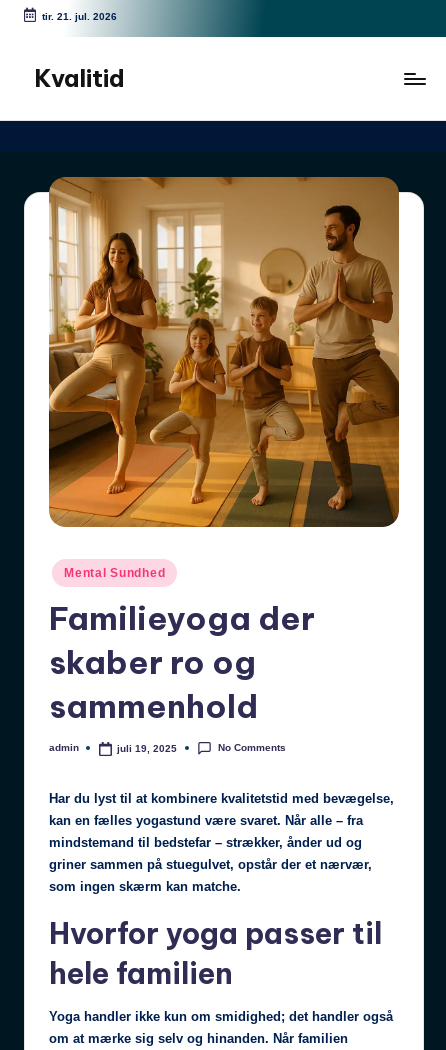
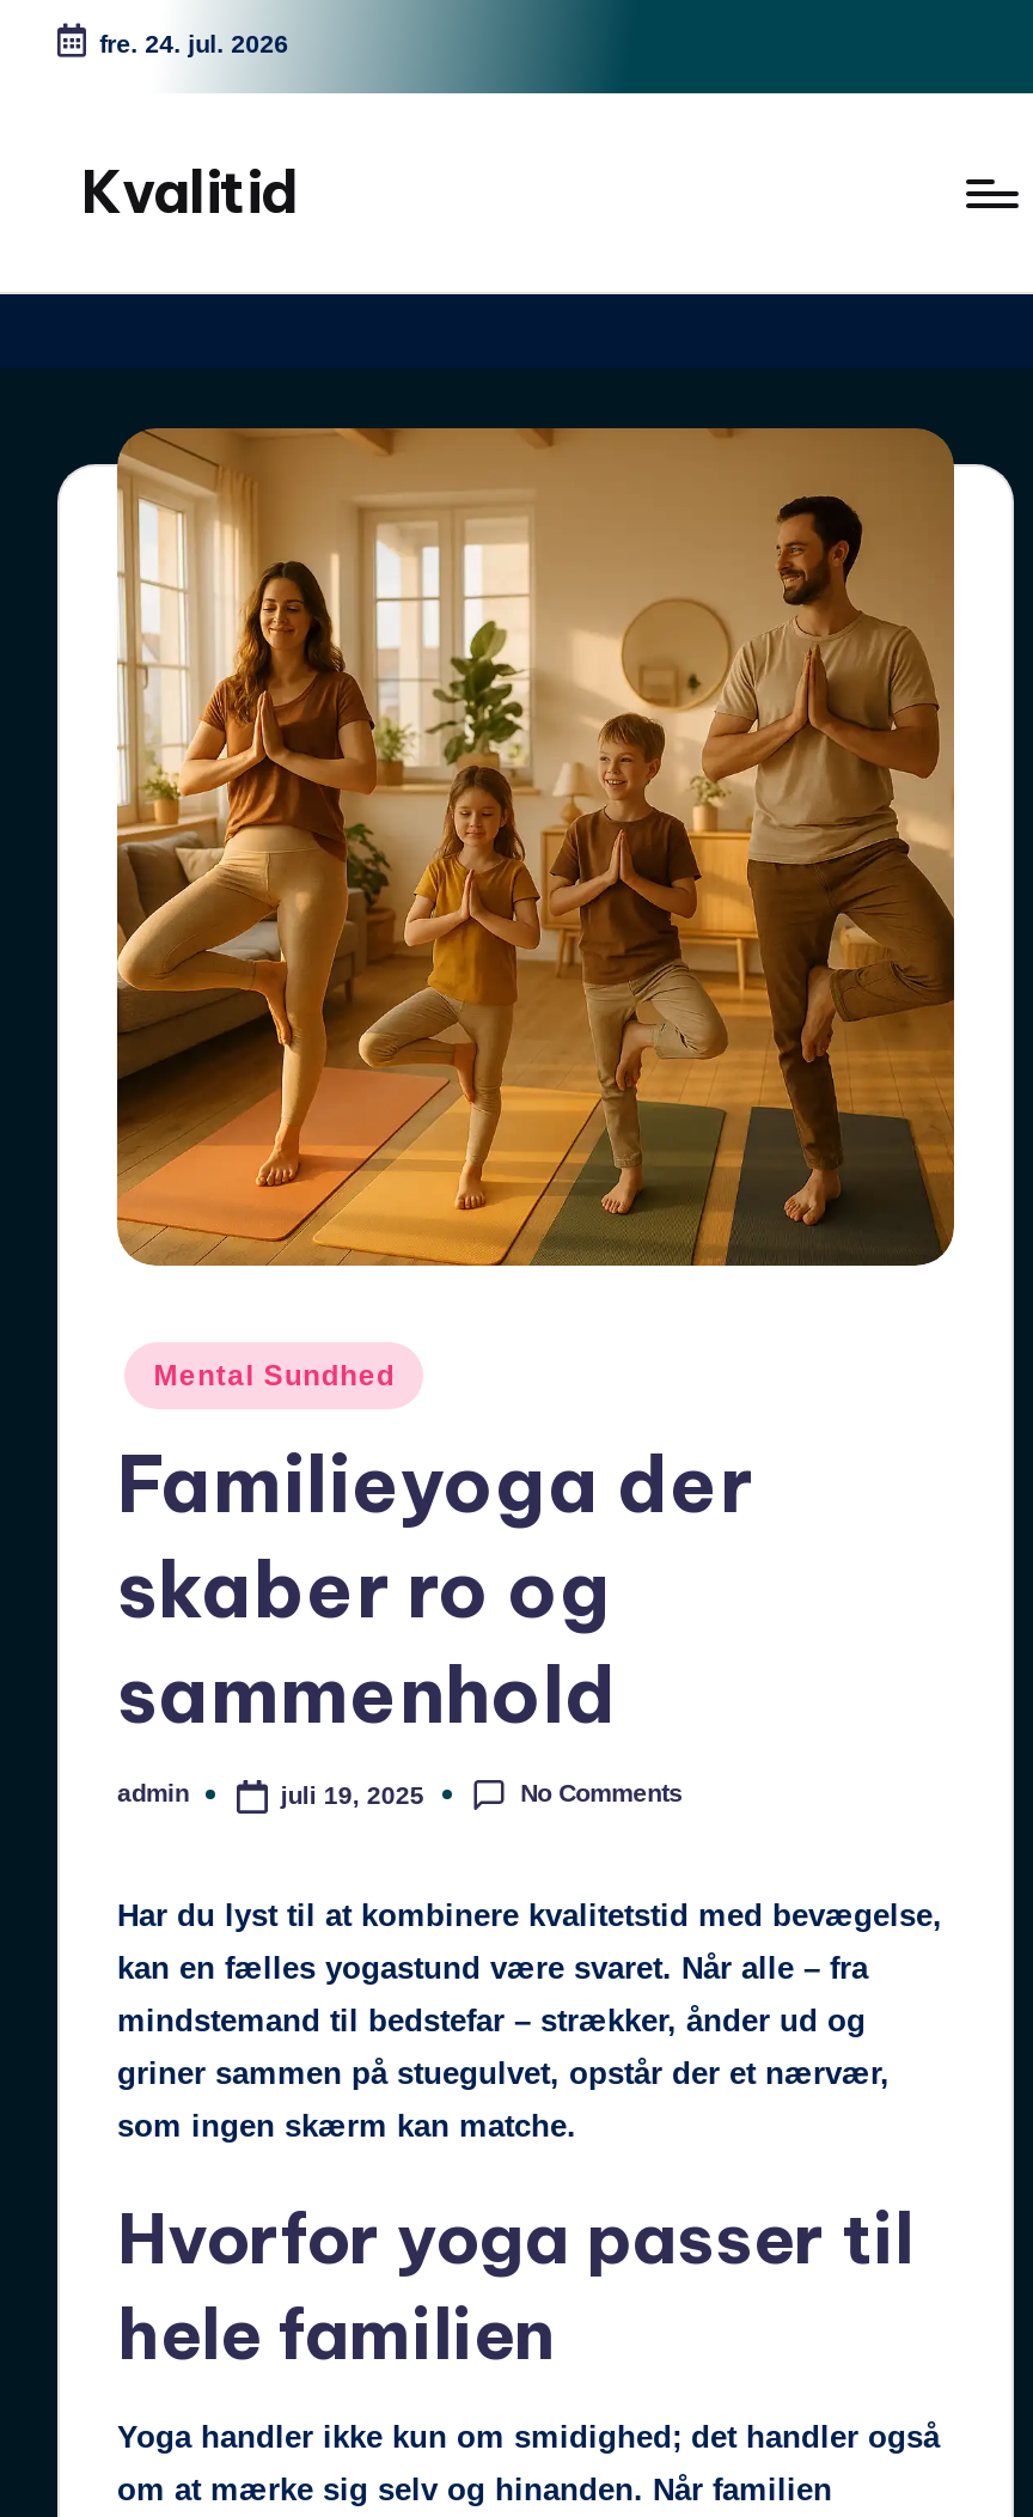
- tir. 21. jul. 2026
+ fre. 24. jul. 2026
